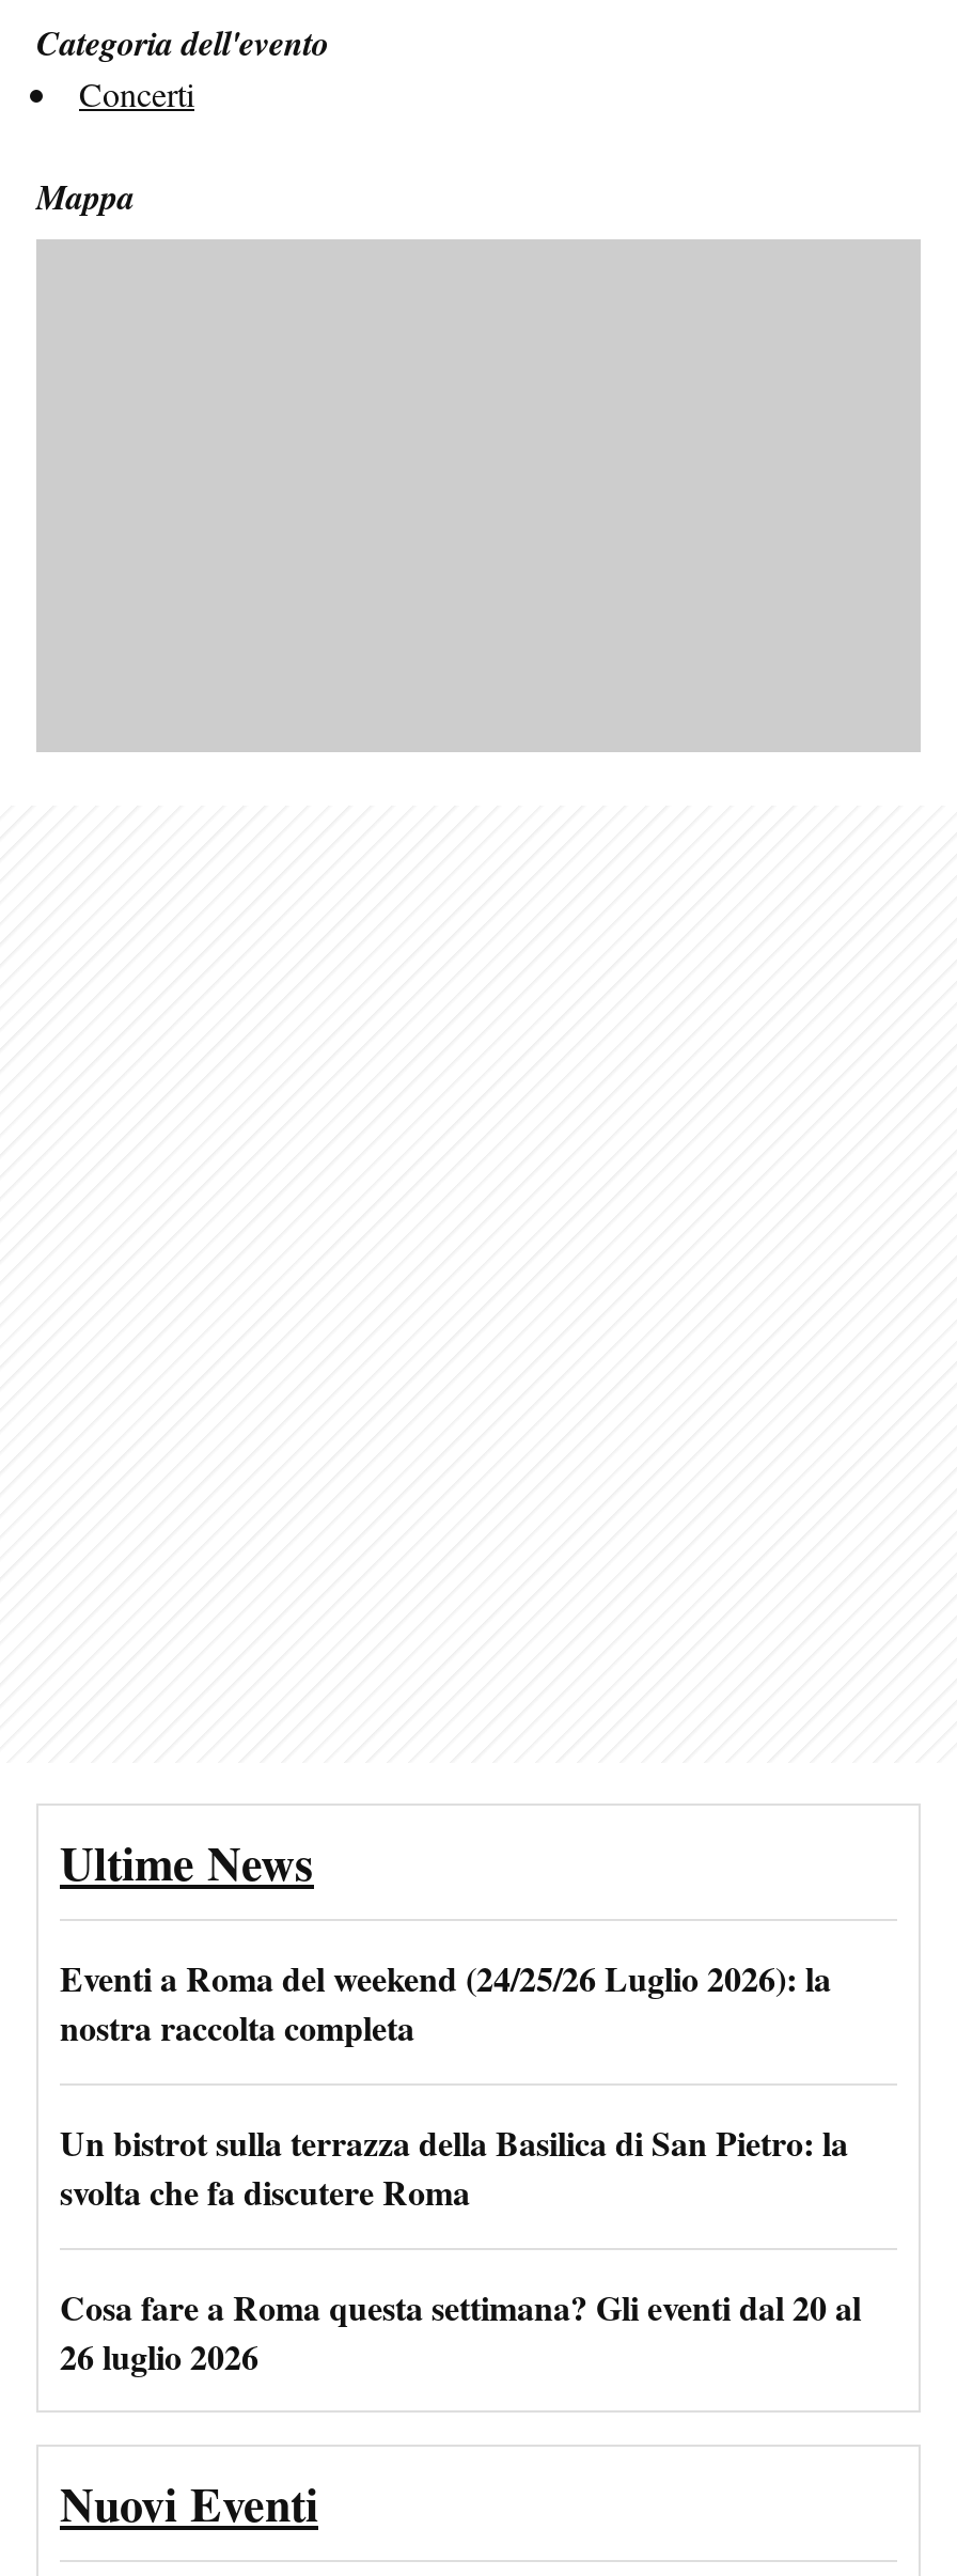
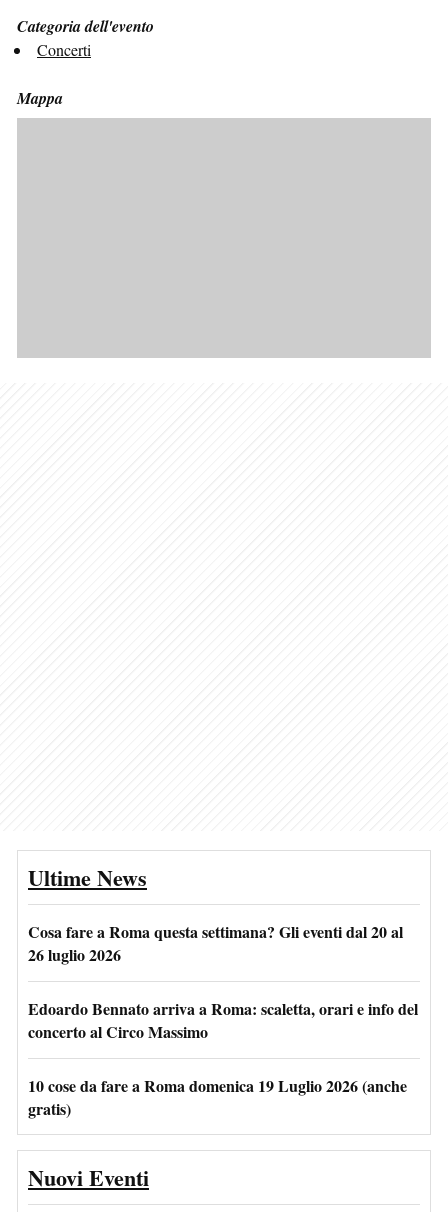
- Eventi a Roma del weekend (24/25/26 Luglio 2026): la
- nostra raccolta completa
- Un bistrot sulla terrazza della Basilica di San Pietro: la
- svolta che fa discutere Roma

moved up: Cosa fare a Roma questa settimana? Gli eventi dal 20 al | 26 luglio 2026

+ Edoardo Bennato arriva a Roma: scaletta, orari e info del
+ concerto al Circo Massimo
+ 10 cose da fare a Roma domenica 19 Luglio 2026 (anche
+ gratis)
